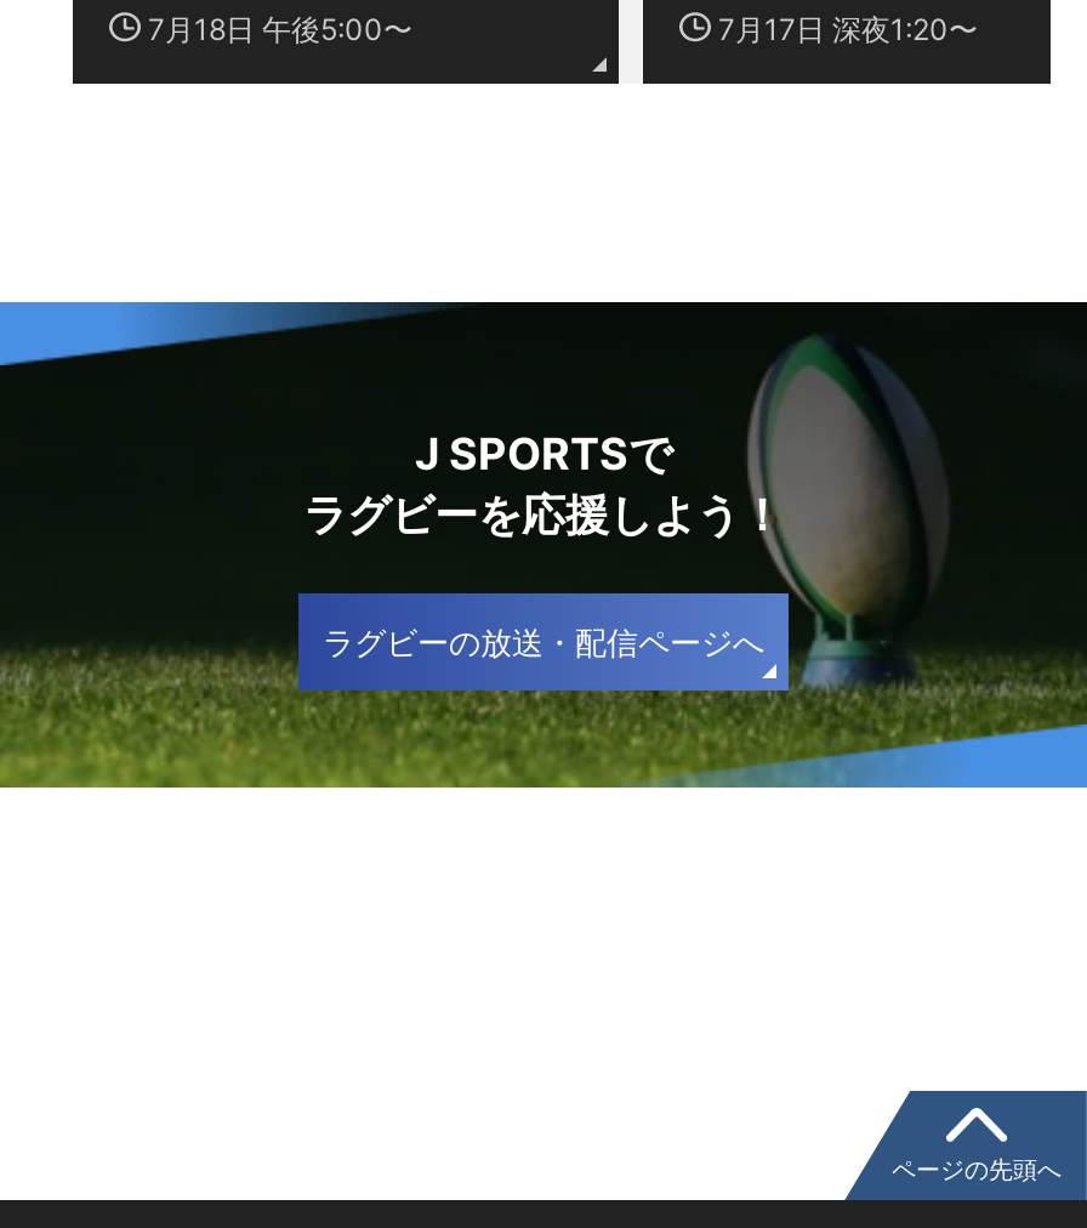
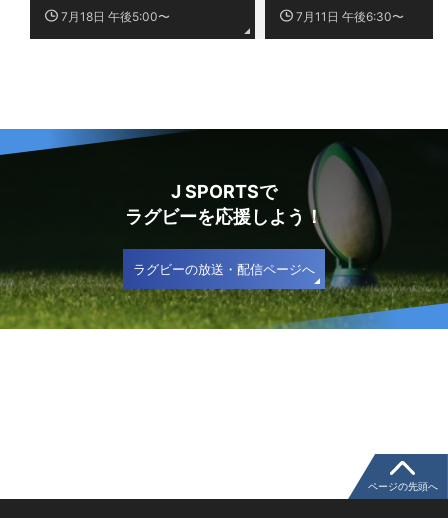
- 7月17日 深夜1:20〜
+ 7月11日 午後6:30〜
